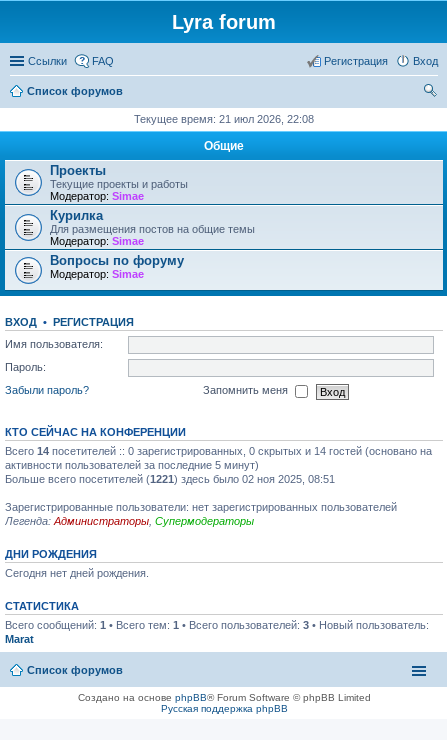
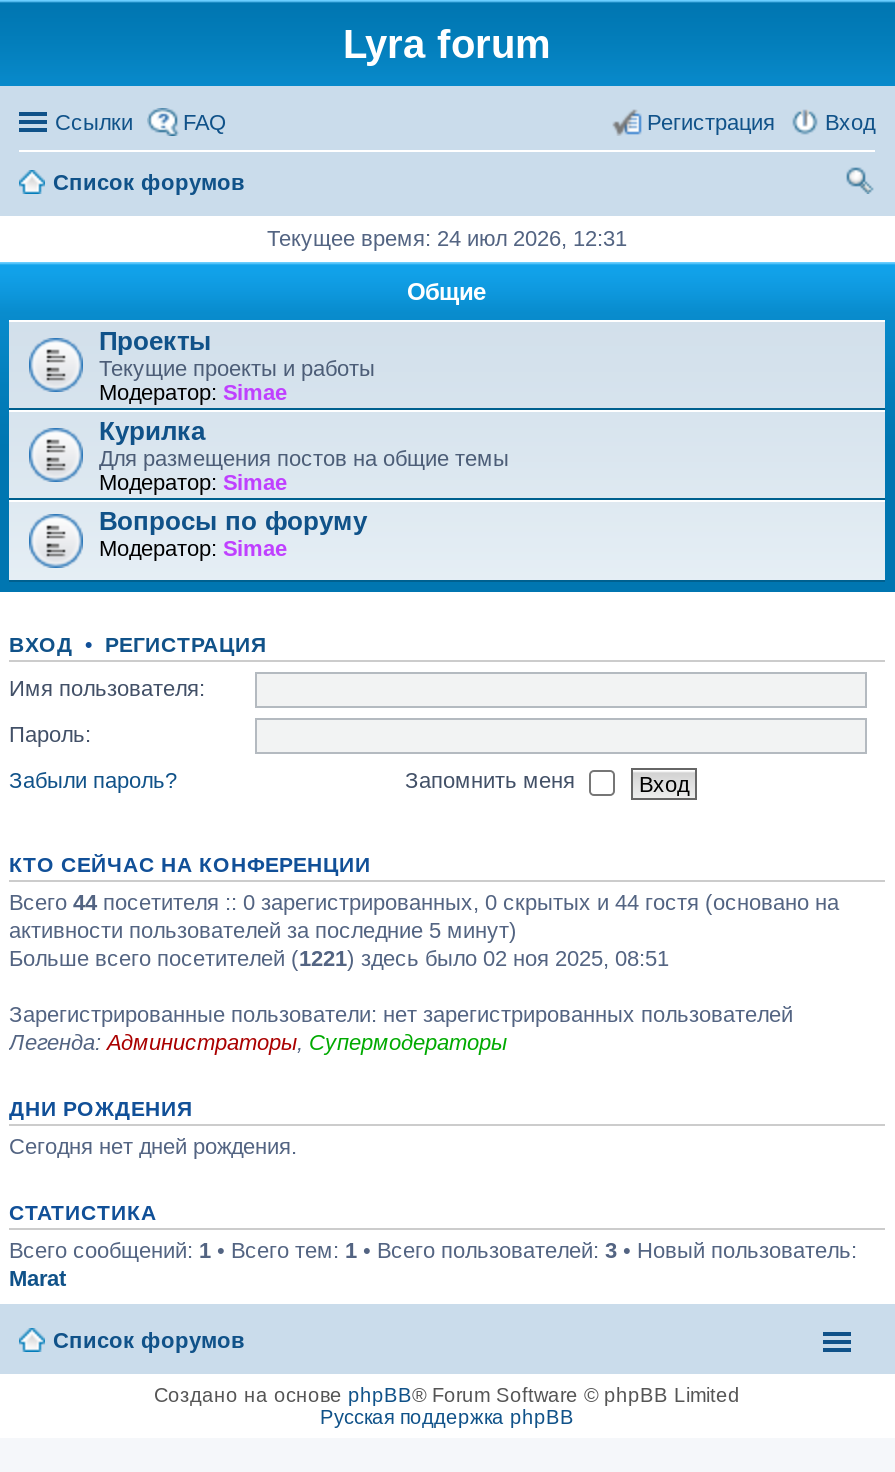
- Текущее время: 21 июл 2026, 22:08
+ Текущее время: 24 июл 2026, 12:31

- Всего 14 посетителей :: 0 зарегистрированных, 0 скрытых и 14 гостей (основано на
+ Всего 44 посетителя :: 0 зарегистрированных, 0 скрытых и 44 гостя (основано на
